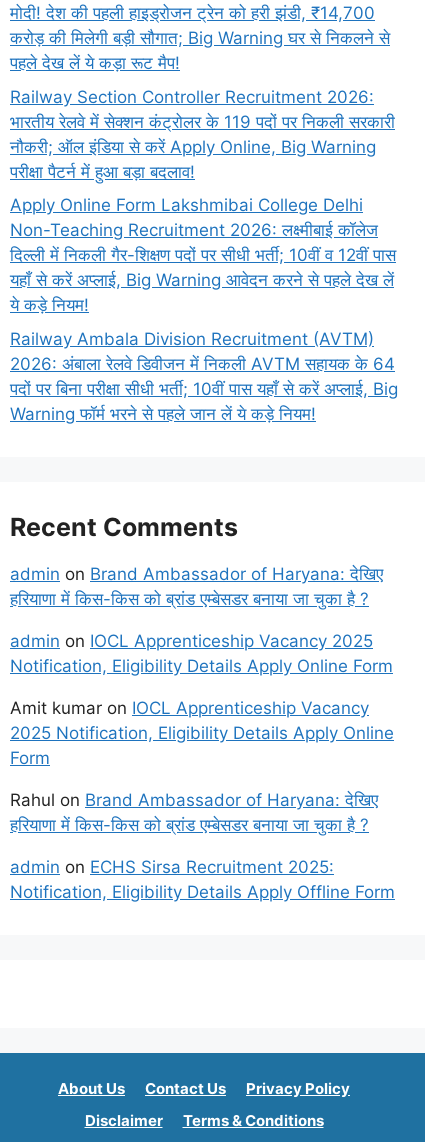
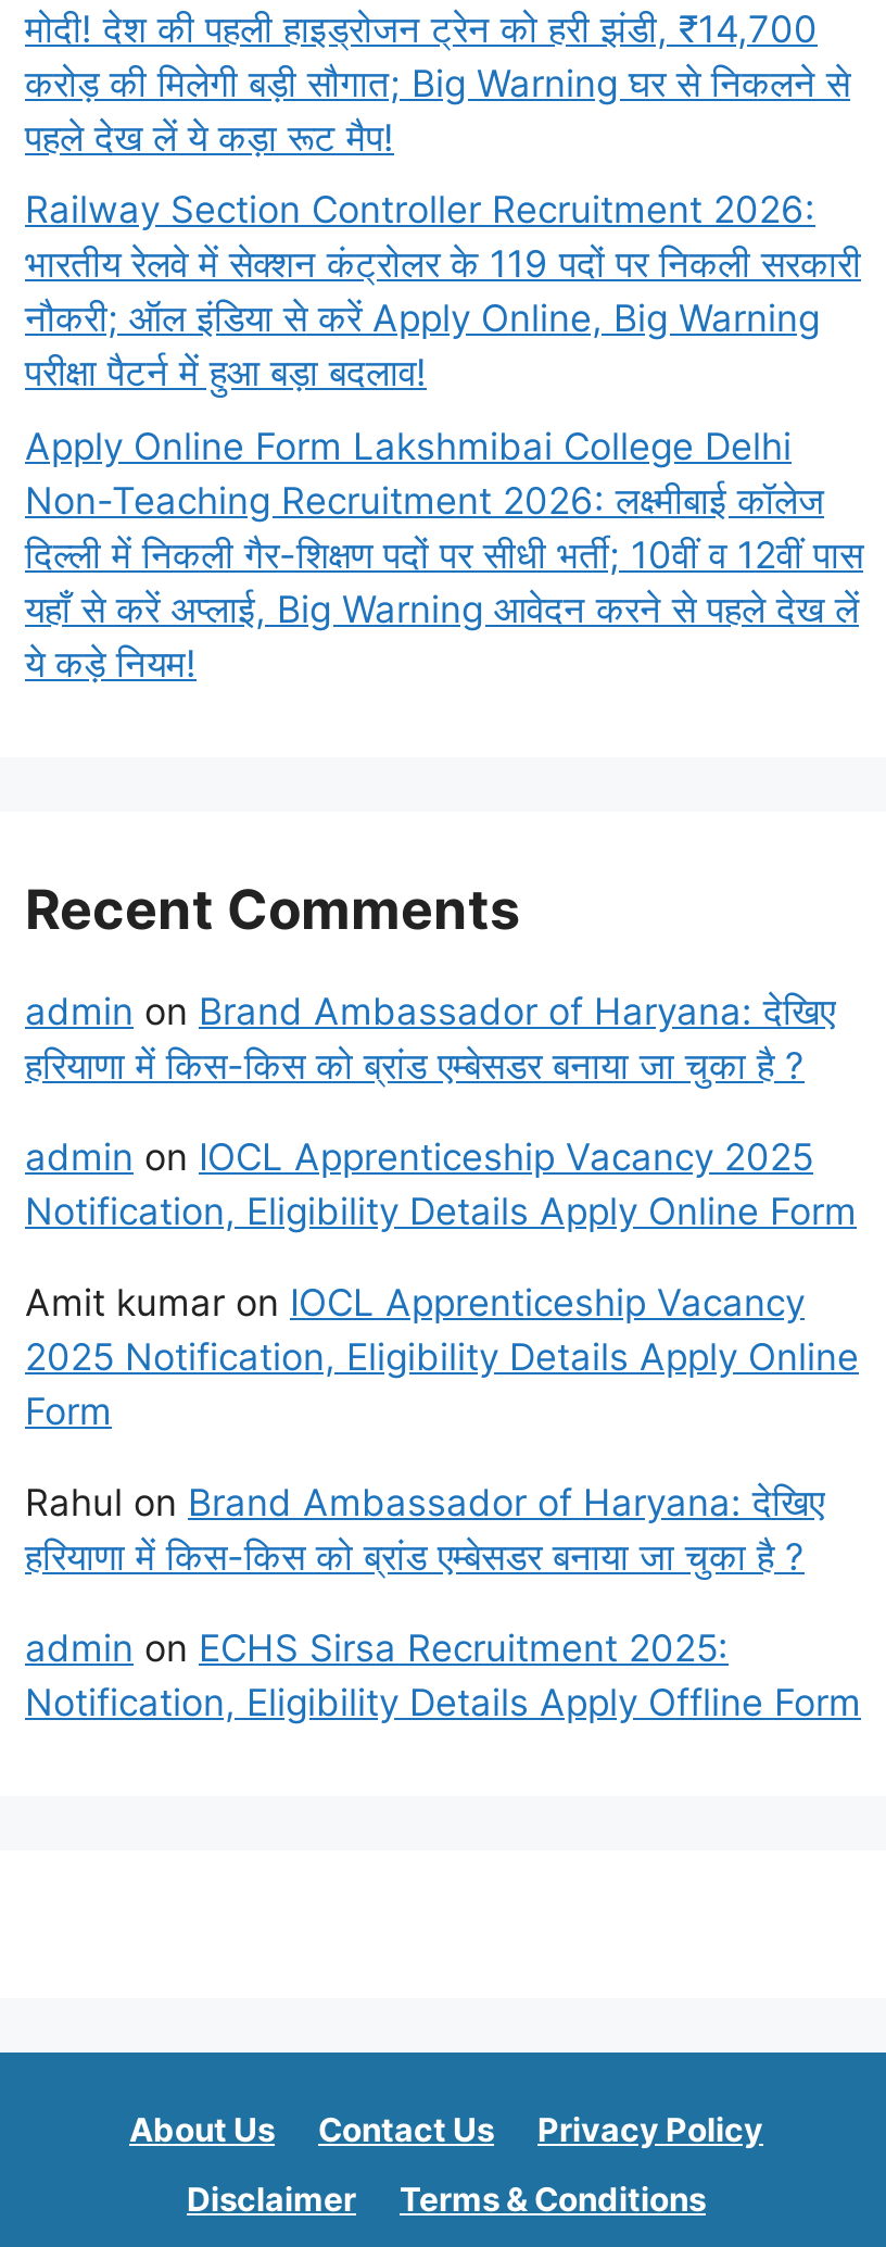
- Railway Ambala Division Recruitment (AVTM)
- 2026: अंबाला रेलवे डिवीजन में निकली AVTM सहायक के 64
- पदों पर बिना परीक्षा सीधी भर्ती; 10वीं पास यहाँ से करें अप्लाई, Big
- Warning फॉर्म भरने से पहले जान लें ये कड़े नियम!
